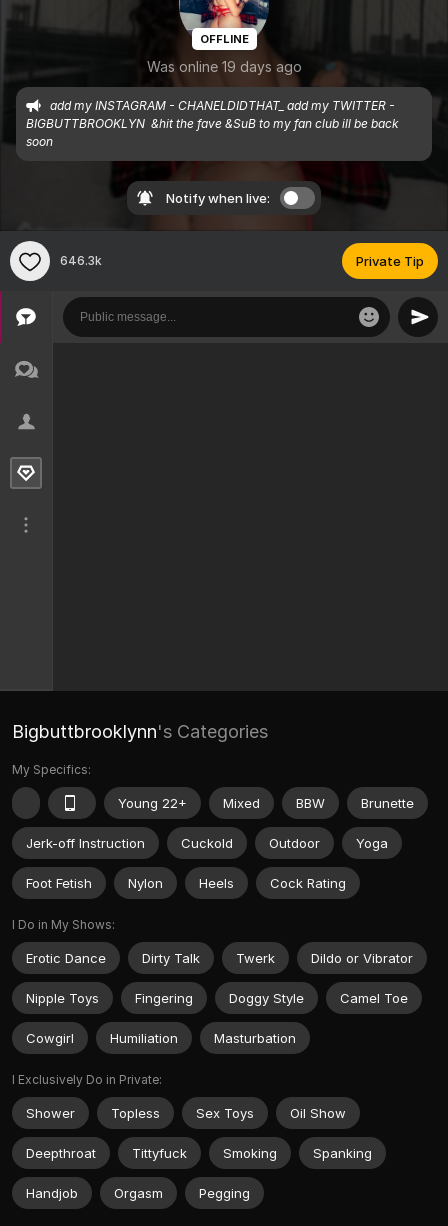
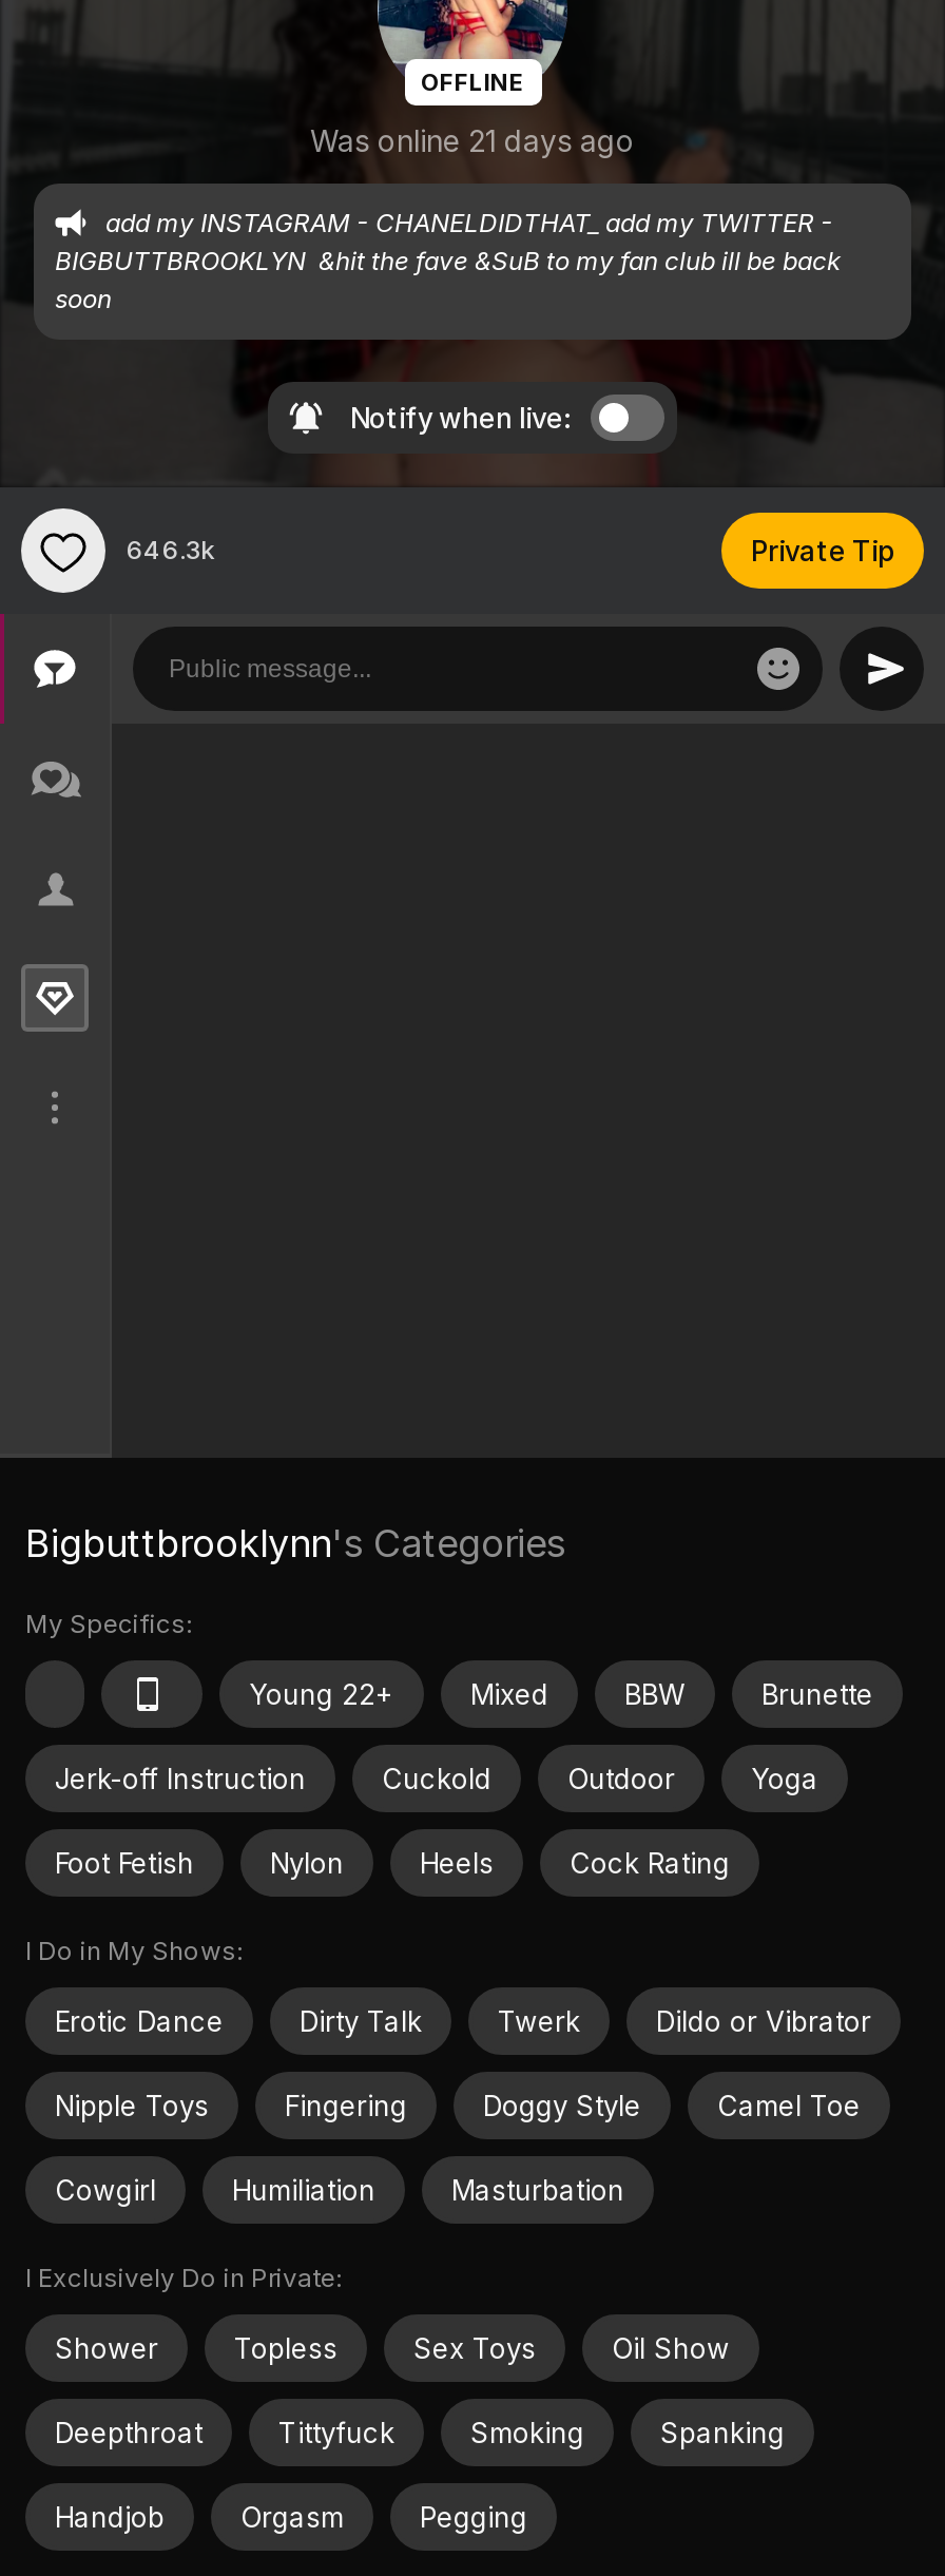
- Was online 19 days ago
+ Was online 21 days ago
